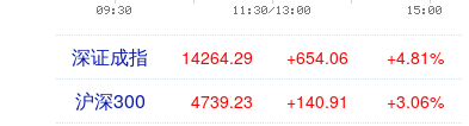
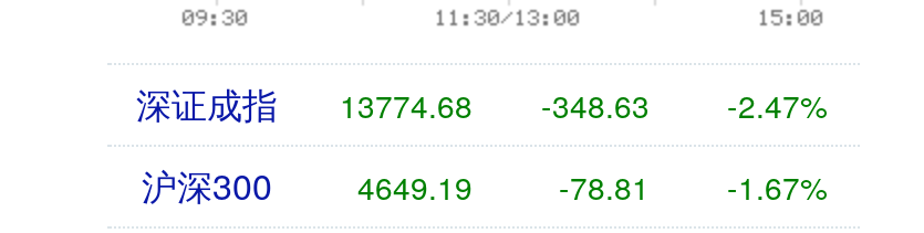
- 14264.29
+ 13774.68

- +654.06
+ -348.63

- +4.81%
+ -2.47%

- 4739.23
+ 4649.19

- +140.91
+ -78.81

- +3.06%
+ -1.67%
